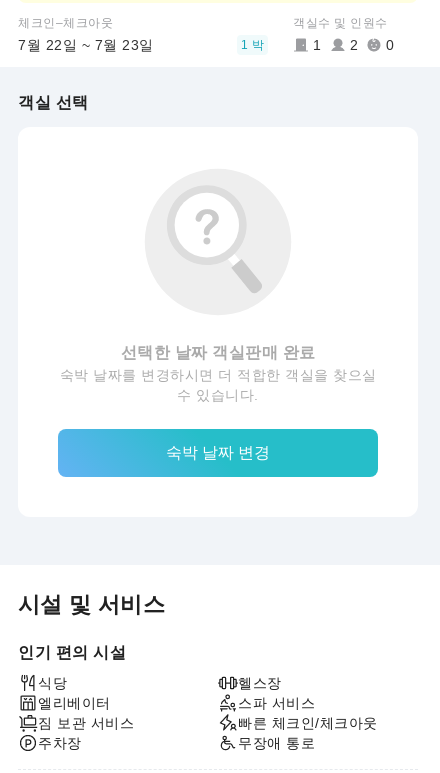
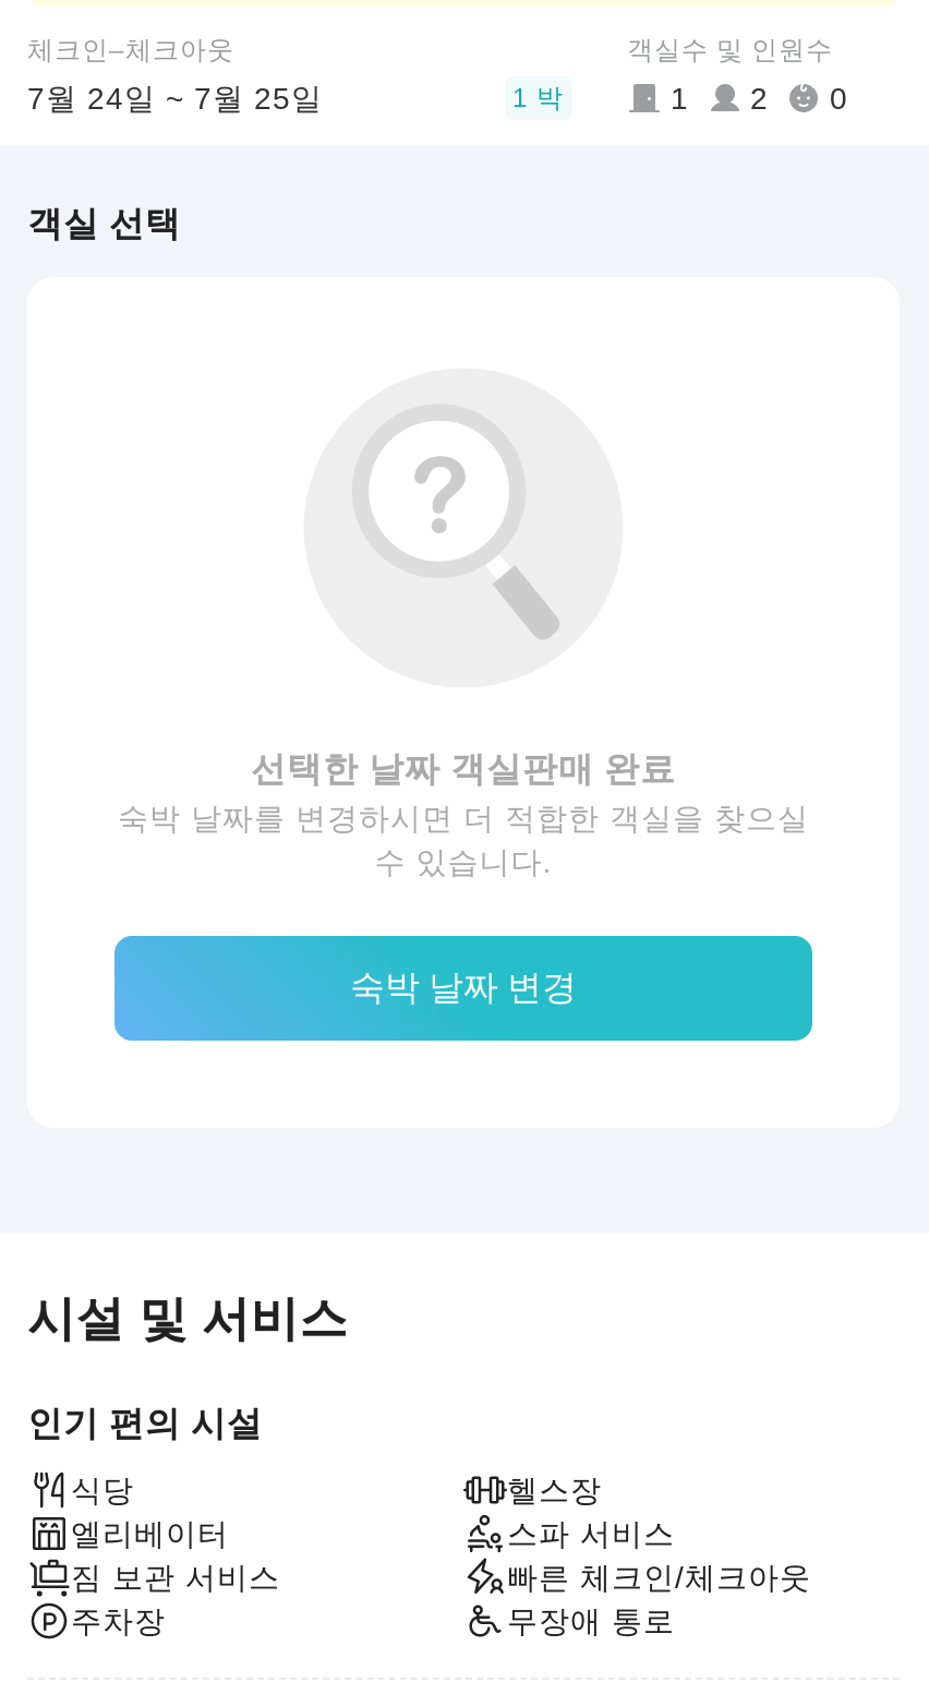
- 7월 22일 ~ 7월 23일
+ 7월 24일 ~ 7월 25일
